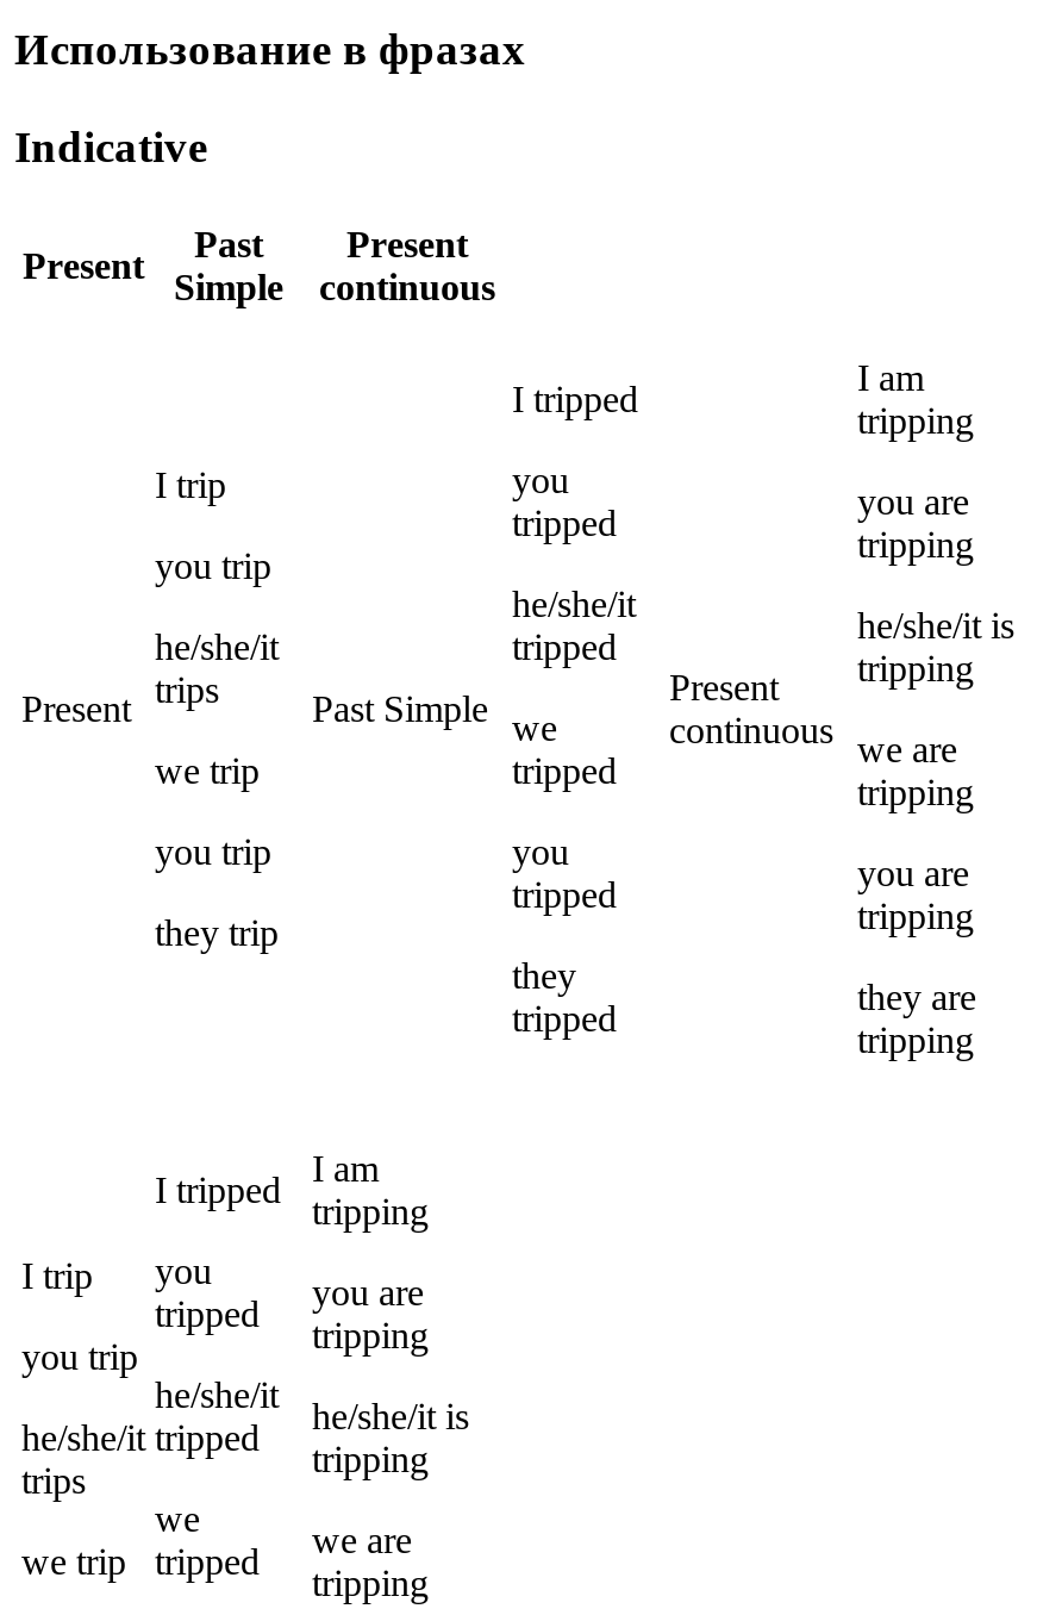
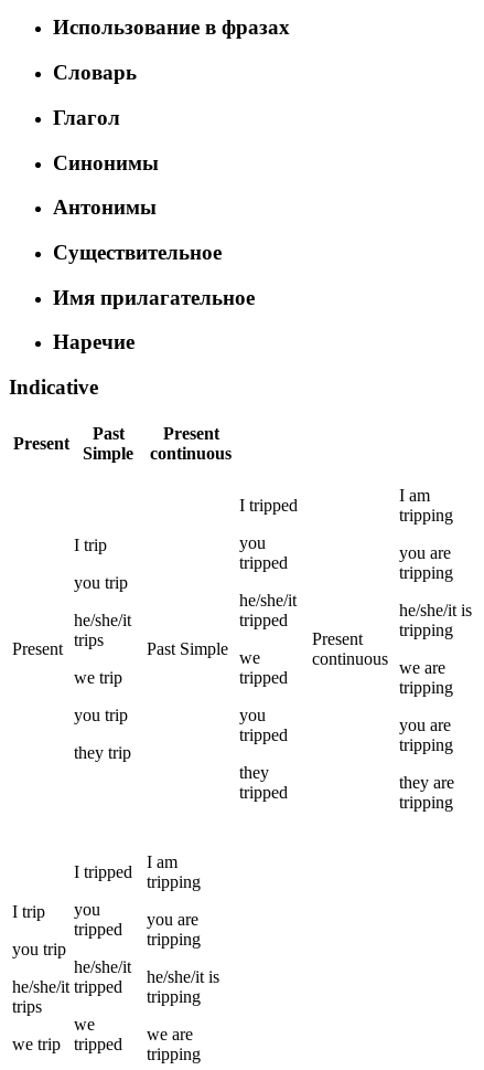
+ Словарь
+ Глагол
+ Синонимы
+ Антонимы
+ Существительное
+ Имя прилагательное
+ Наречие
